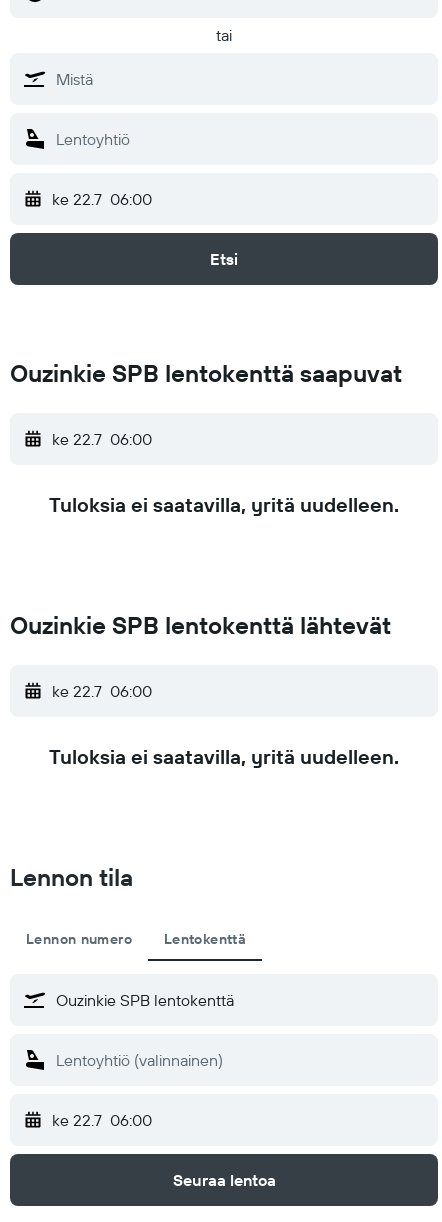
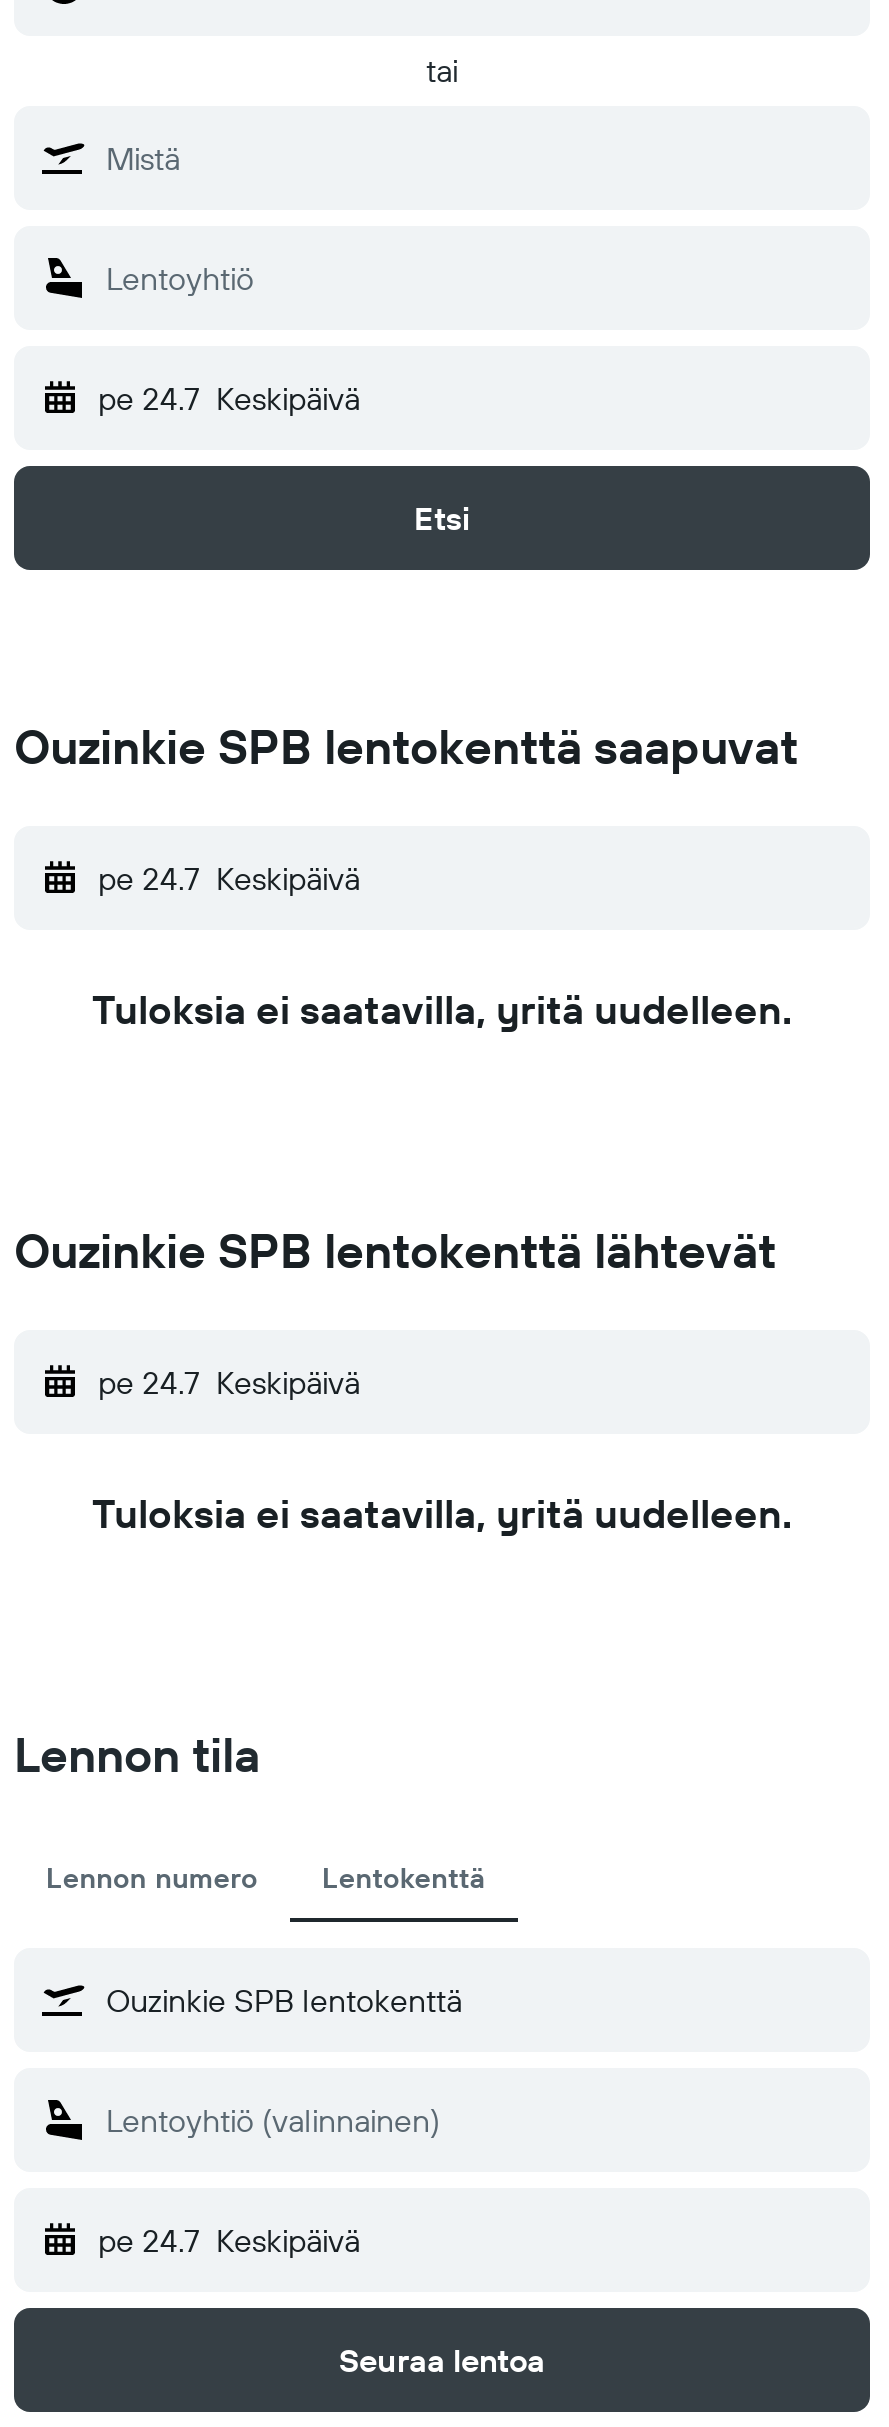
- ke 22.7 06:00
+ pe 24.7 Keskipäivä

- ke 22.7 06:00
+ pe 24.7 Keskipäivä

- ke 22.7 06:00
+ pe 24.7 Keskipäivä

- ke 22.7 06:00
+ pe 24.7 Keskipäivä
